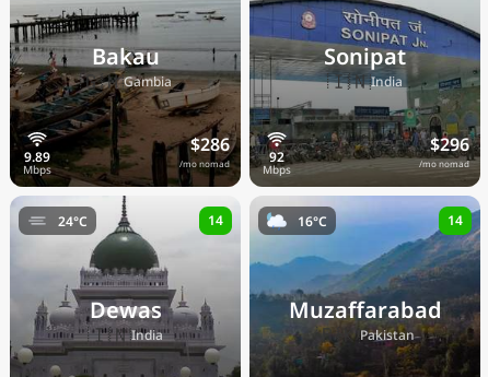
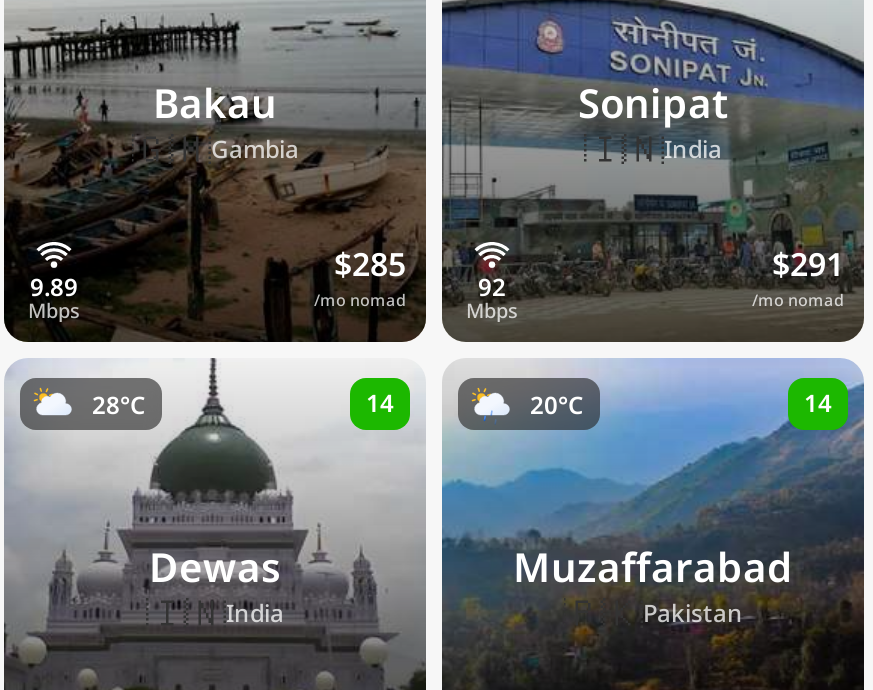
- $286
+ $285

- $296
+ $291

- 24°C
+ 28°C

- 16°C
+ 20°C
